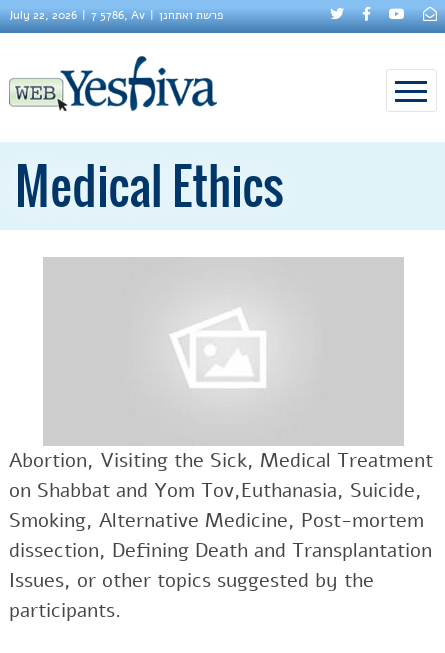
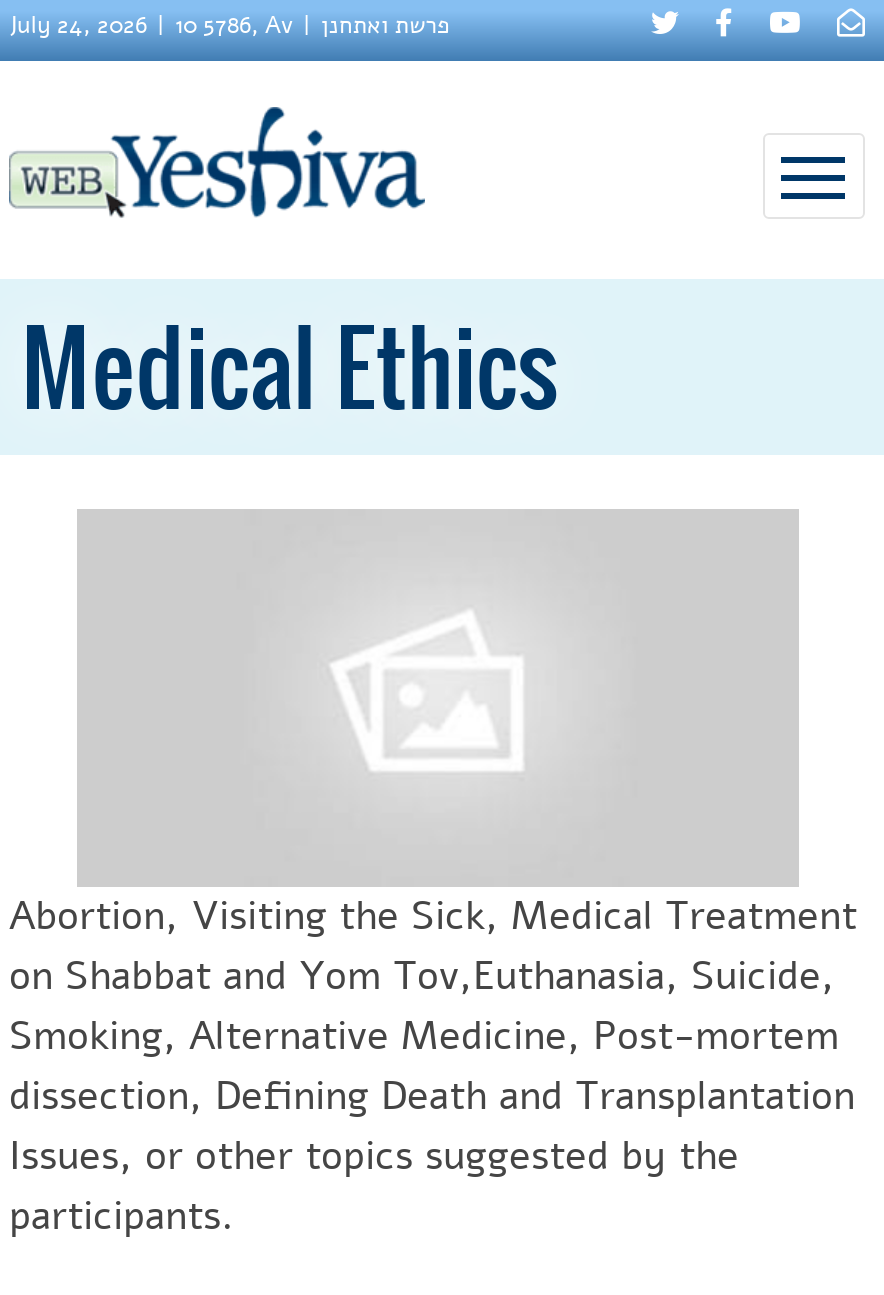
- July 22, 2026
+ July 24, 2026

- 7 5786, Av
+ 10 5786, Av
